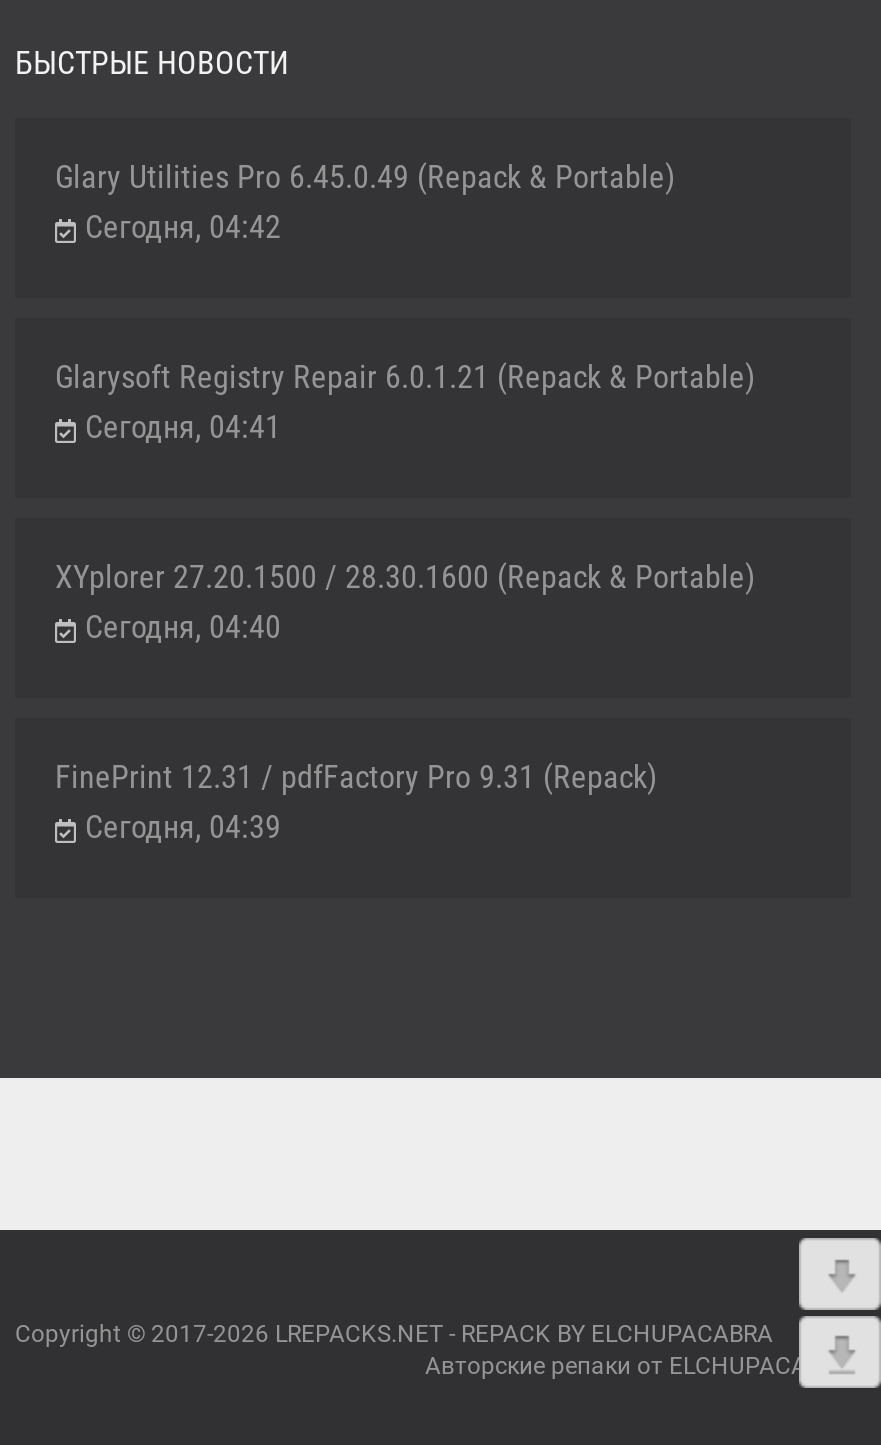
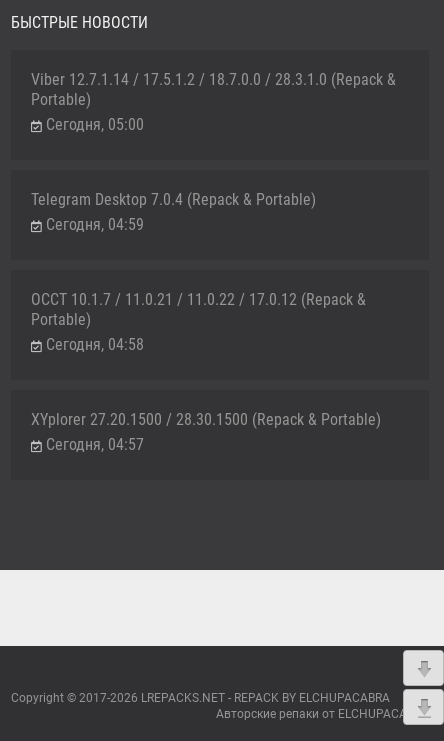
- Glary Utilities Pro 6.45.0.49 (Repack & Portable)
- Сегодня, 04:42
+ Viber 12.7.1.14 / 17.5.1.2 / 18.7.0.0 / 28.3.1.0 (Repack &
+ Portable)
+ Сегодня, 05:00

- Glarysoft Registry Repair 6.0.1.21 (Repack & Portable)
- Сегодня, 04:41
+ Telegram Desktop 7.0.4 (Repack & Portable)
+ Сегодня, 04:59

- XYplorer 27.20.1500 / 28.30.1600 (Repack & Portable)
- Сегодня, 04:40
+ OCCT 10.1.7 / 11.0.21 / 11.0.22 / 17.0.12 (Repack &
+ Portable)
+ Сегодня, 04:58

- FinePrint 12.31 / pdfFactory Pro 9.31 (Repack)
- Сегодня, 04:39
+ XYplorer 27.20.1500 / 28.30.1500 (Repack & Portable)
+ Сегодня, 04:57
